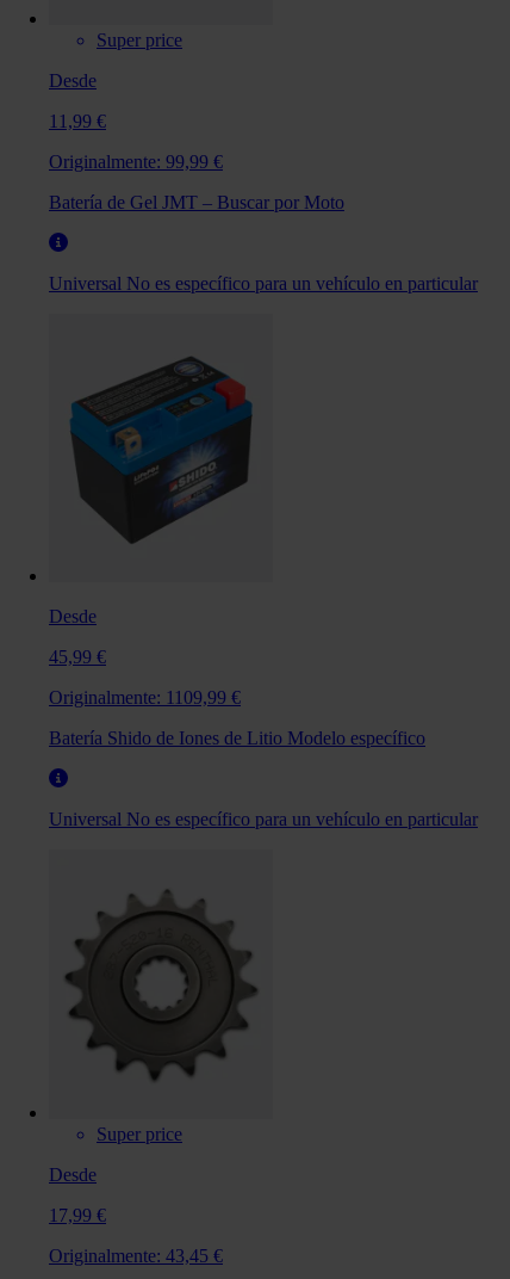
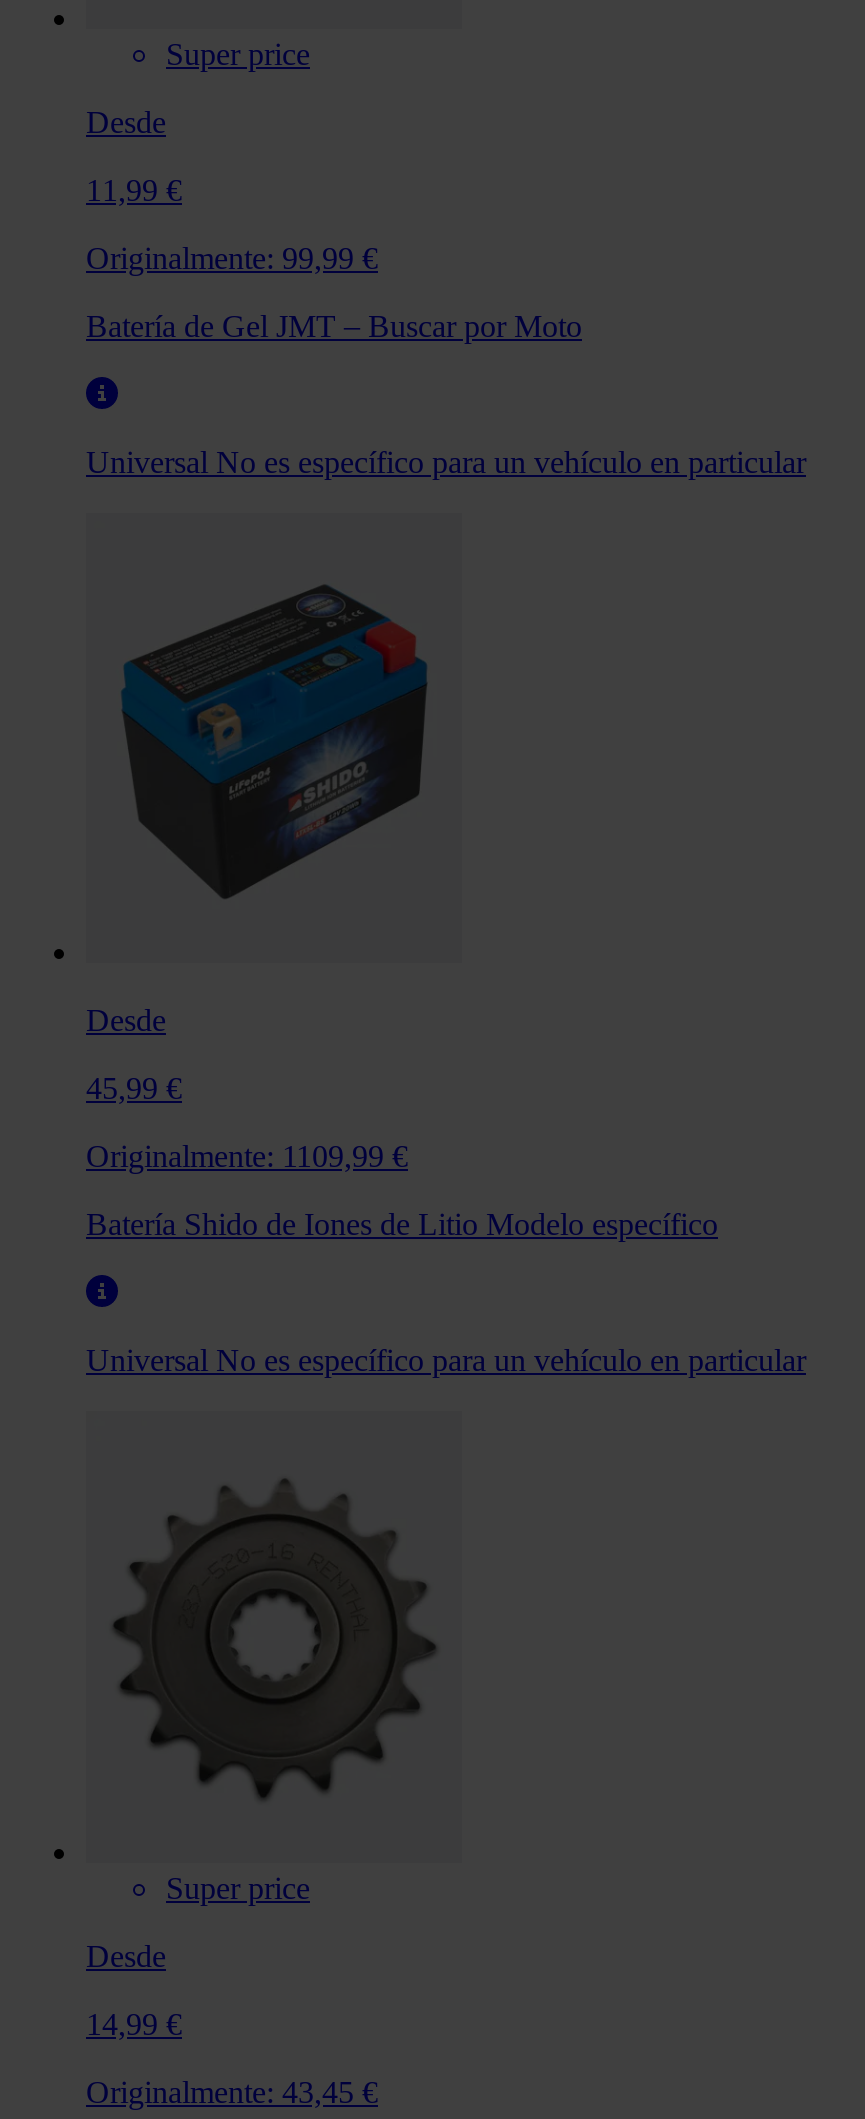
- 17,99 €
+ 14,99 €
